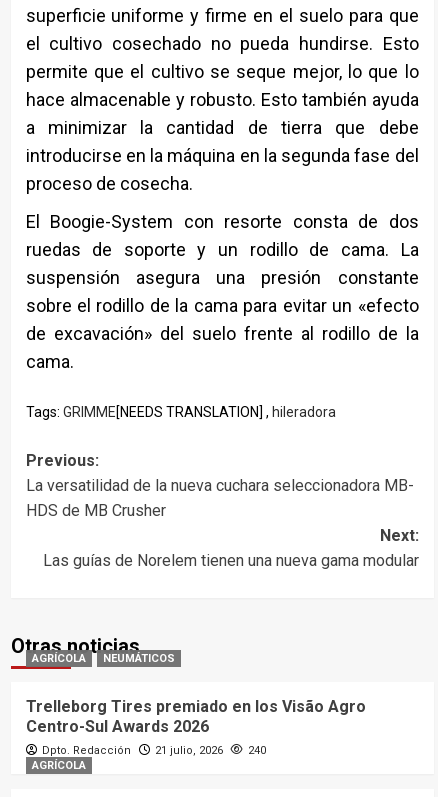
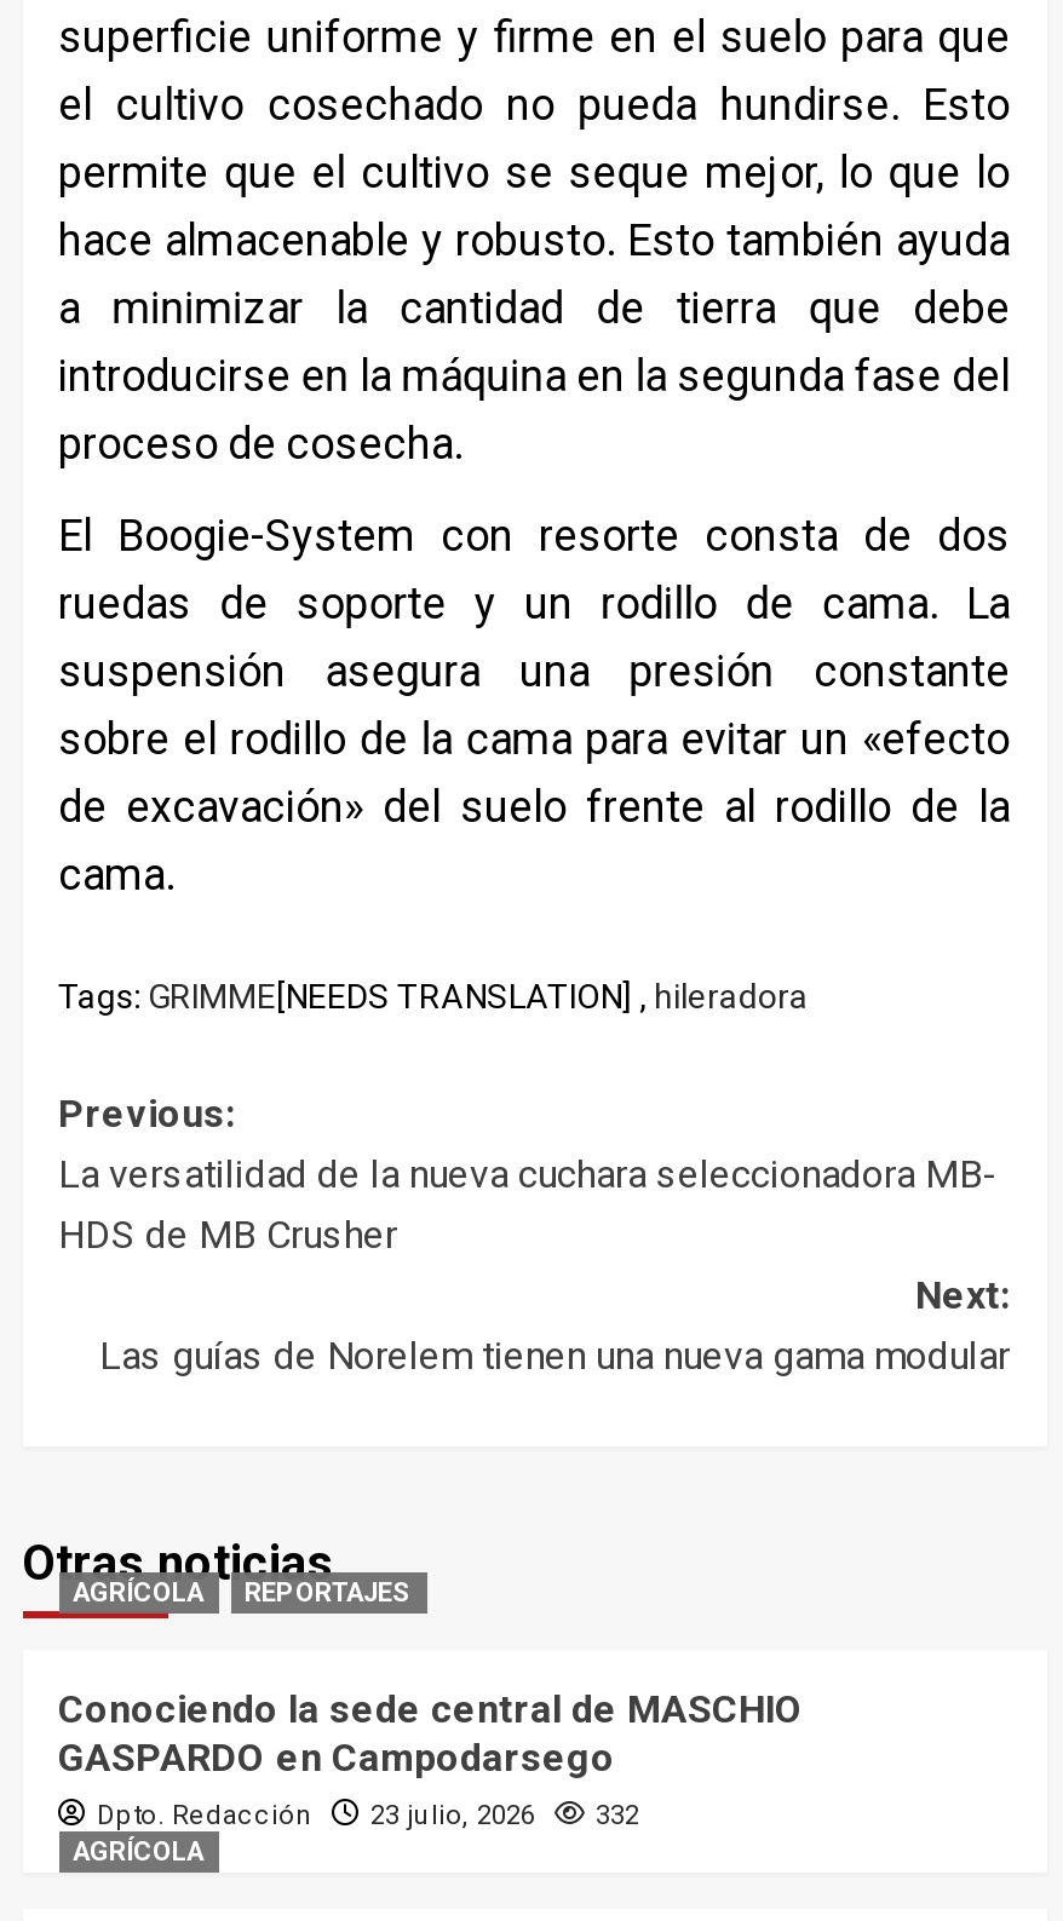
- NEUMÁTICOS
+ REPORTAJES

- Trelleborg Tires premiado en los Visão Agro
- Centro-Sul Awards 2026
+ Conociendo la sede central de MASCHIO
+ GASPARDO en Campodarsego

- 21 julio, 2026
+ 23 julio, 2026

- 240
+ 332
